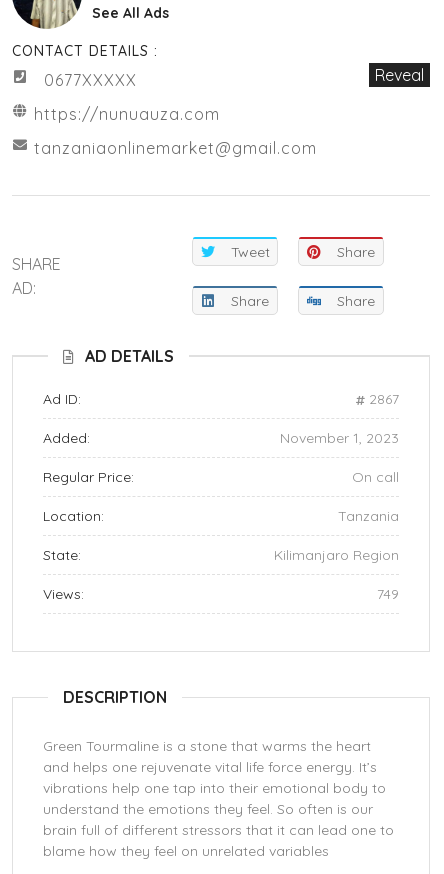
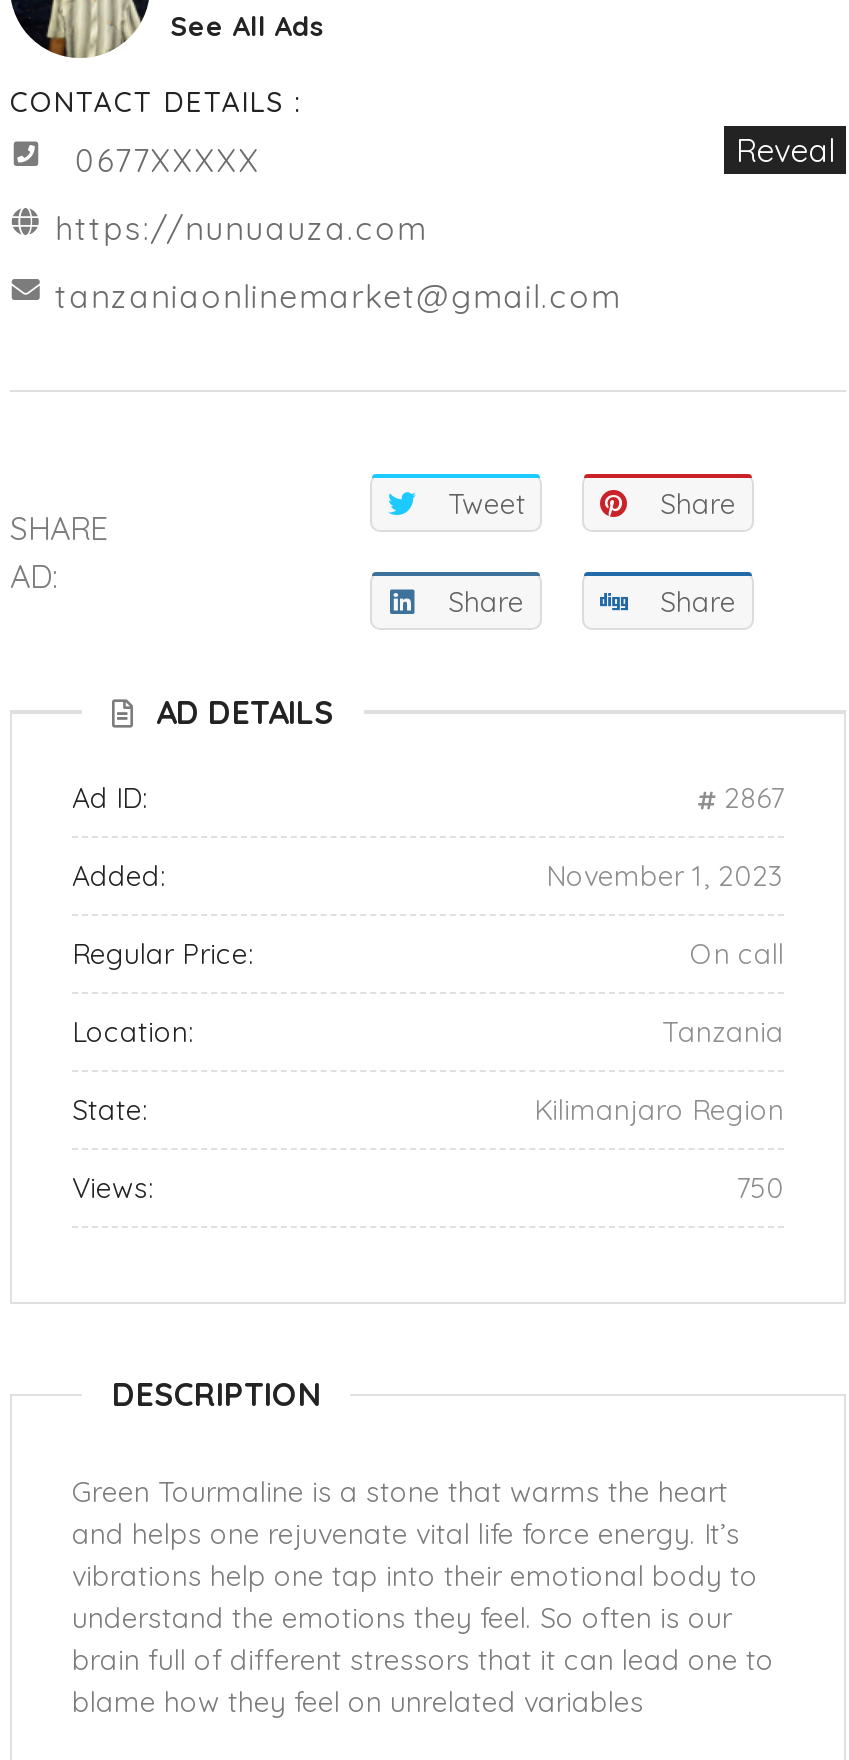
- 749
+ 750
